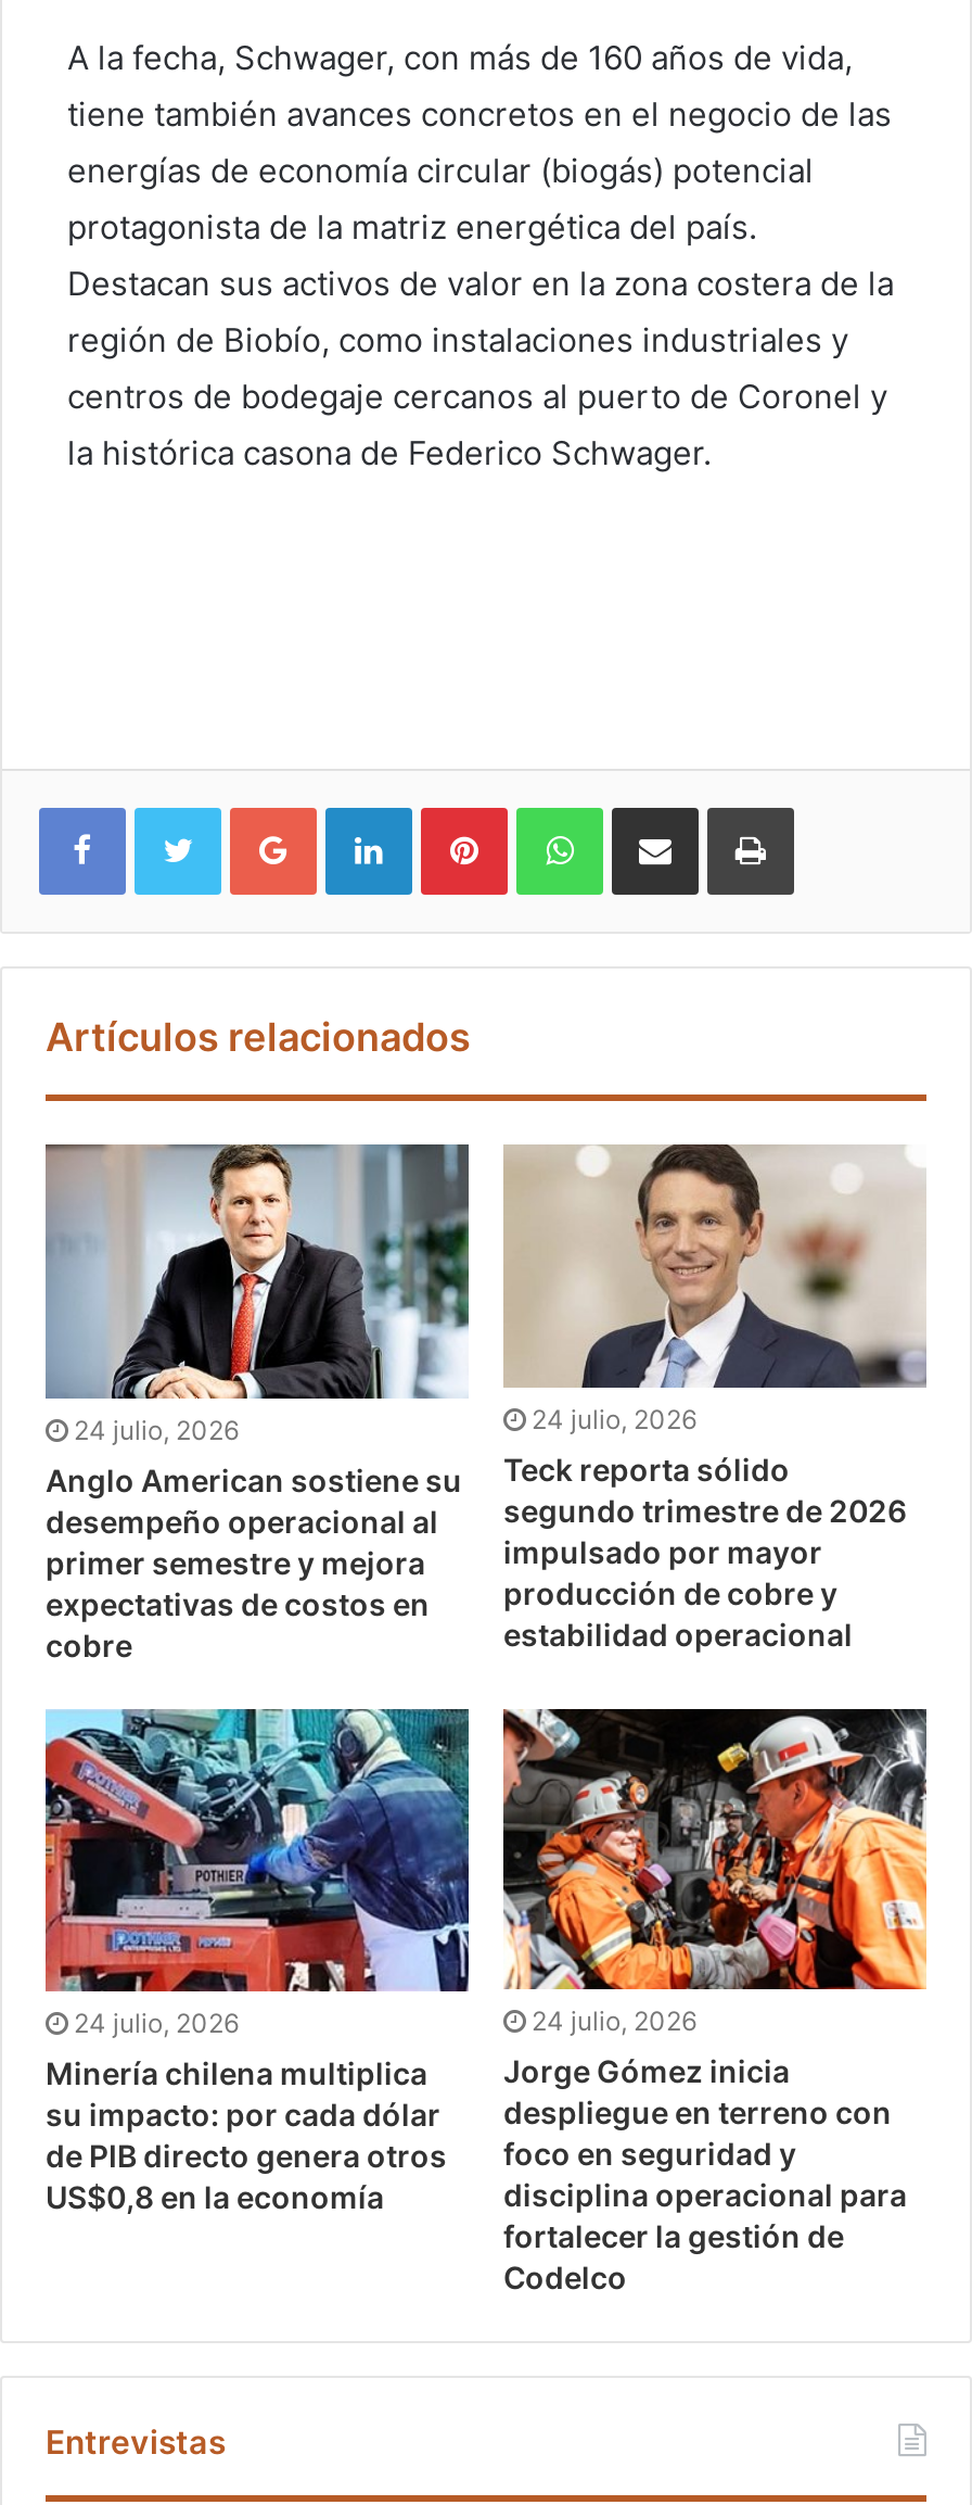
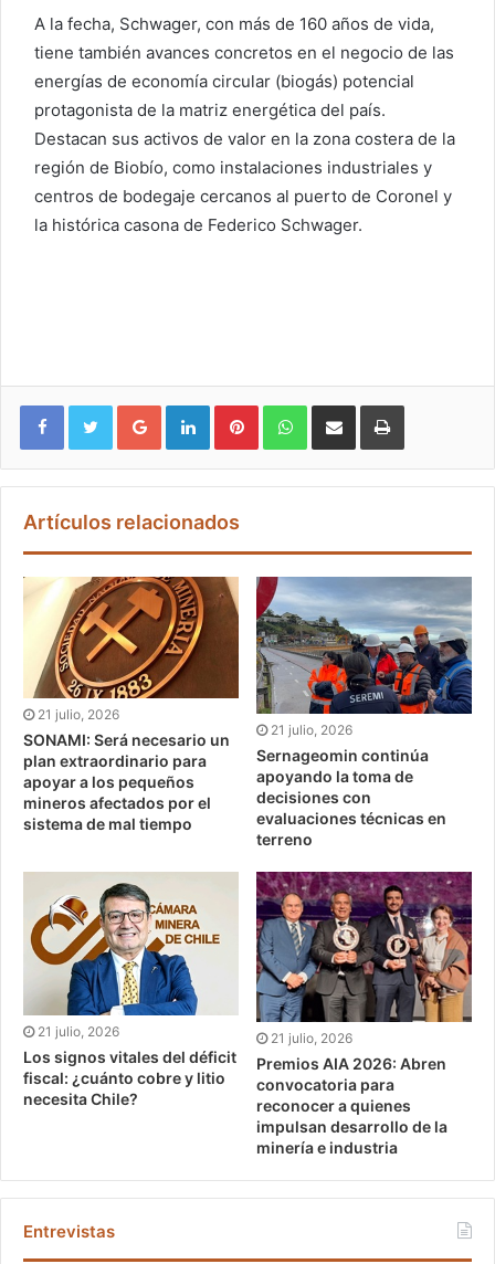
- [image]
- 24 julio, 2026
- Anglo American sostiene su
- desempeño operacional al
- primer semestre y mejora
- expectativas de costos en
- cobre
+ [image]
+ 21 julio, 2026
+ SONAMI: Será necesario un
+ plan extraordinario para
+ apoyar a los pequeños
+ mineros afectados por el
+ sistema de mal tiempo

- [image]
- 24 julio, 2026
- Teck reporta sólido
- segundo trimestre de 2026
- impulsado por mayor
- producción de cobre y
- estabilidad operacional
+ [image]
+ 21 julio, 2026
+ Sernageomin continúa
+ apoyando la toma de
+ decisiones con
+ evaluaciones técnicas en
+ terreno

- [image]
- 24 julio, 2026
- Minería chilena multiplica
- su impacto: por cada dólar
- de PIB directo genera otros
- US$0,8 en la economía
+ [image]
+ 21 julio, 2026
+ Los signos vitales del déficit
+ fiscal: ¿cuánto cobre y litio
+ necesita Chile?

- [image]
- 24 julio, 2026
- Jorge Gómez inicia
- despliegue en terreno con
- foco en seguridad y
- disciplina operacional para
- fortalecer la gestión de
- Codelco
+ [image]
+ 21 julio, 2026
+ Premios AIA 2026: Abren
+ convocatoria para
+ reconocer a quienes
+ impulsan desarrollo de la
+ minería e industria
